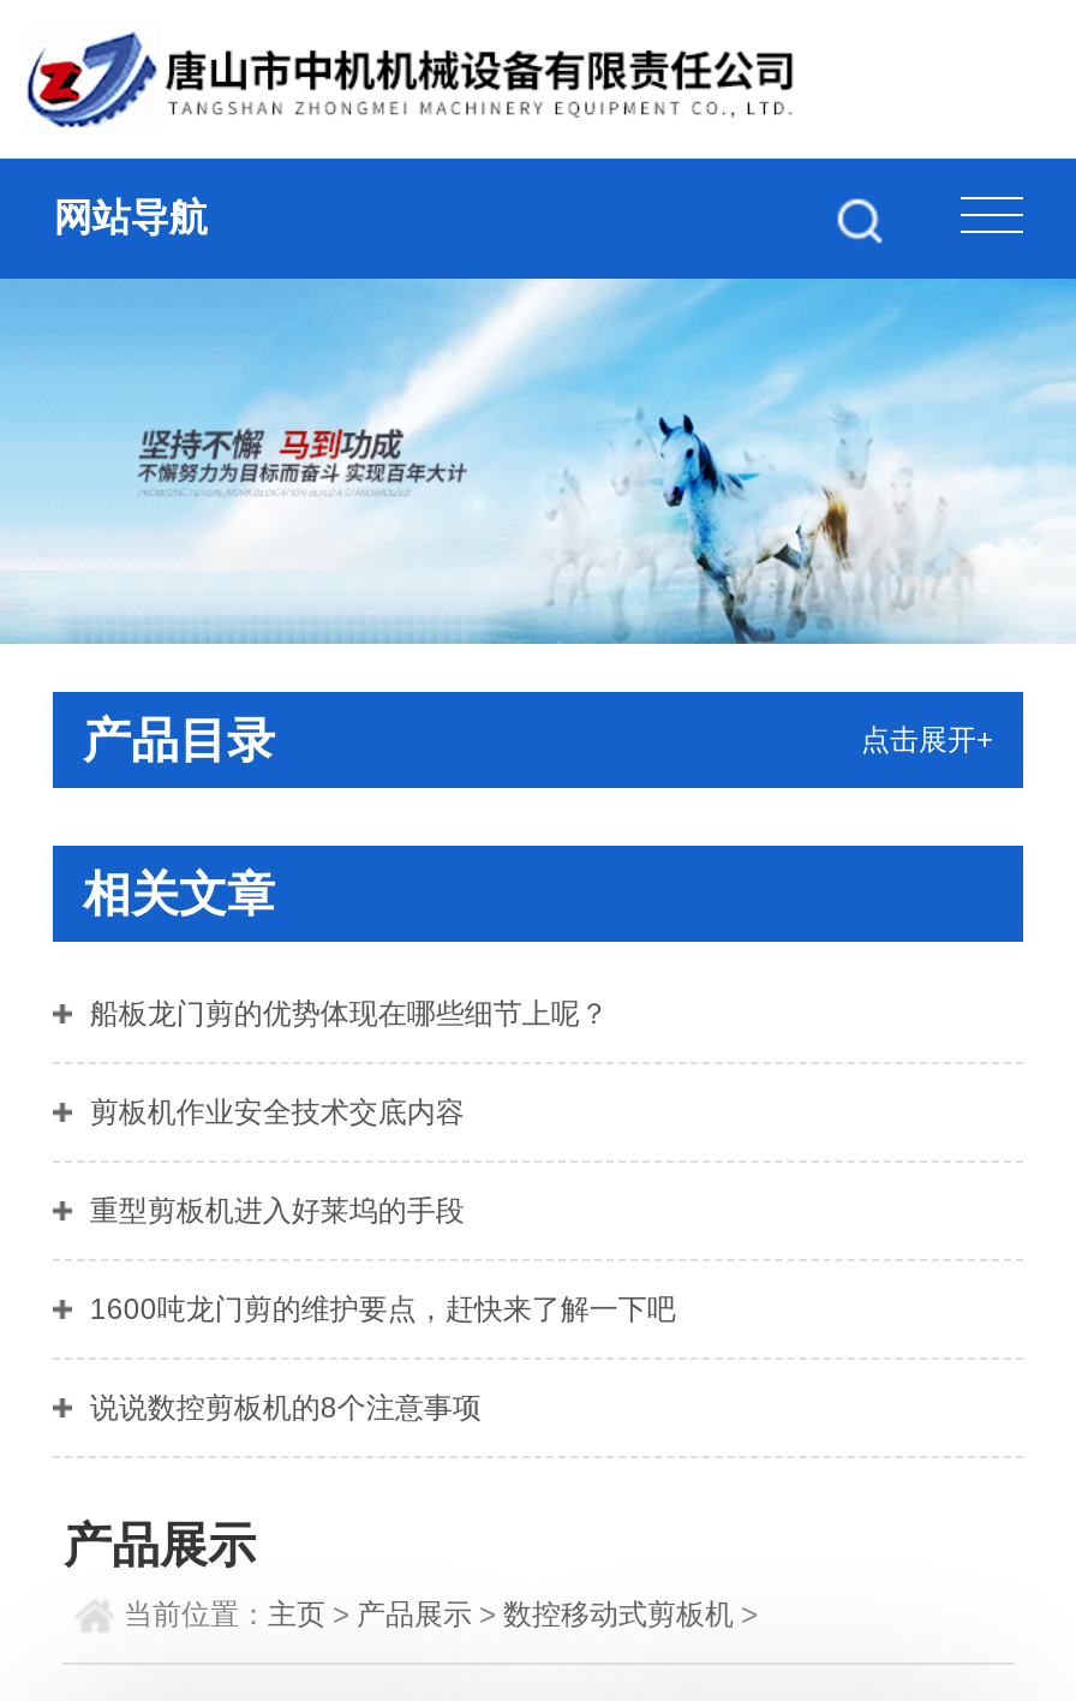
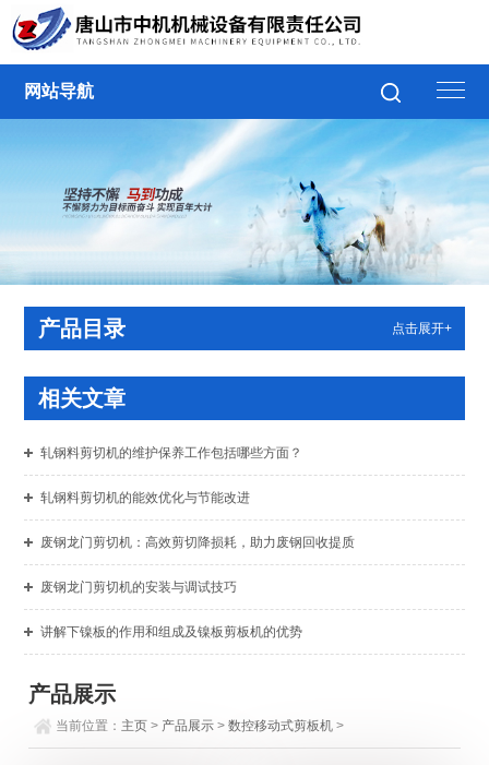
- 船板龙门剪的优势体现在哪些细节上呢？
+ 轧钢料剪切机的维护保养工作包括哪些方面？

- 剪板机作业安全技术交底内容
+ 轧钢料剪切机的能效优化与节能改进

- 重型剪板机进入好莱坞的手段
+ 废钢龙门剪切机：高效剪切降损耗，助力废钢回收提质

- 1600吨龙门剪的维护要点，赶快来了解一下吧
+ 废钢龙门剪切机的安装与调试技巧

- 说说数控剪板机的8个注意事项
+ 讲解下镍板的作用和组成及镍板剪板机的优势
